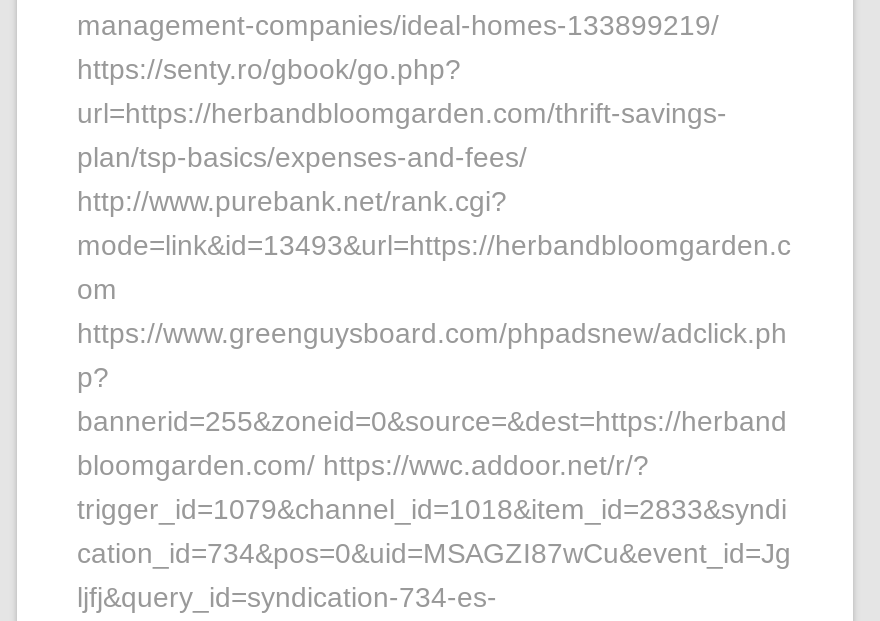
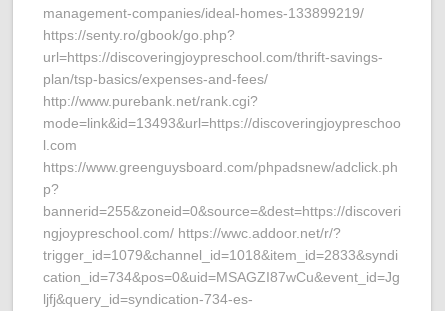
- url=https://herbandbloomgarden.com/thrift-savings-
+ url=https://discoveringjoypreschool.com/thrift-savings-

- mode=link&id=13493&url=https://herbandbloomgarden.c
- om
+ mode=link&id=13493&url=https://discoveringjoypreschoo
+ l.com

- bannerid=255&zoneid=0&source=&dest=https://herband
- bloomgarden.com/ https://wwc.addoor.net/r/?
+ bannerid=255&zoneid=0&source=&dest=https://discoveri
+ ngjoypreschool.com/ https://wwc.addoor.net/r/?
